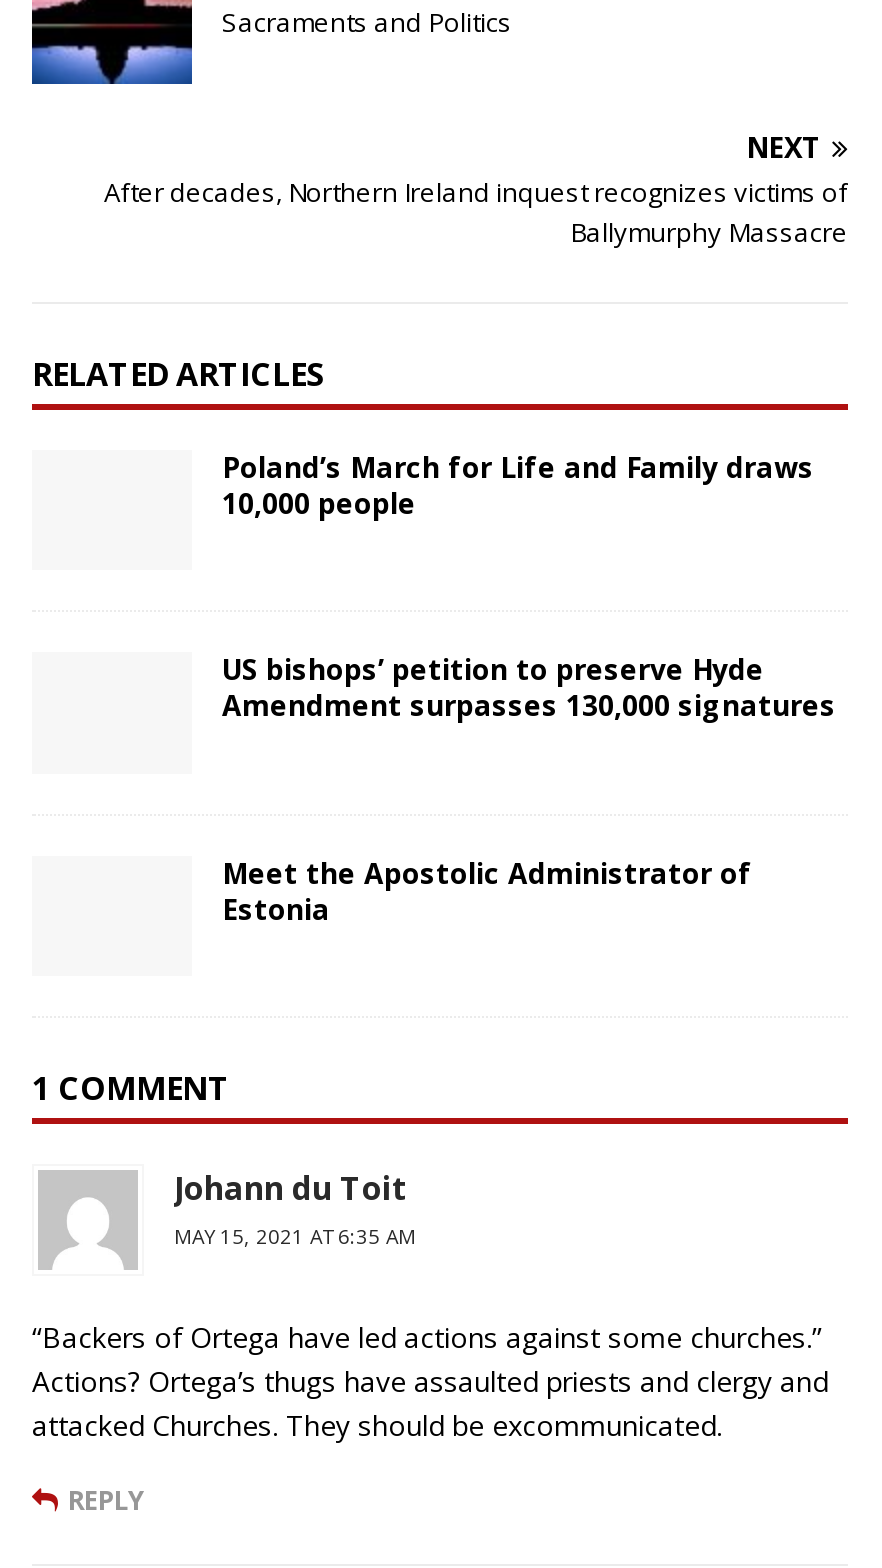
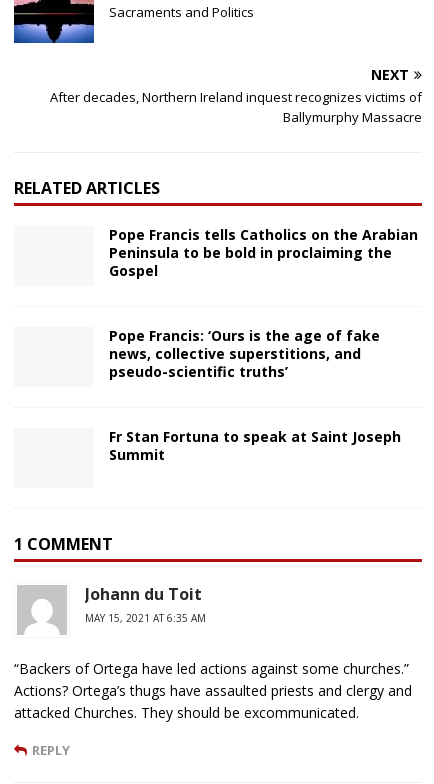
- Poland’s March for Life and Family draws
- 10,000 people
+ Pope Francis tells Catholics on the Arabian
+ Peninsula to be bold in proclaiming the
+ Gospel

- US bishops’ petition to preserve Hyde
- Amendment surpasses 130,000 signatures
+ Pope Francis: ‘Ours is the age of fake
+ news, collective superstitions, and
+ pseudo-scientific truths’

- Meet the Apostolic Administrator of
- Estonia
+ Fr Stan Fortuna to speak at Saint Joseph
+ Summit
